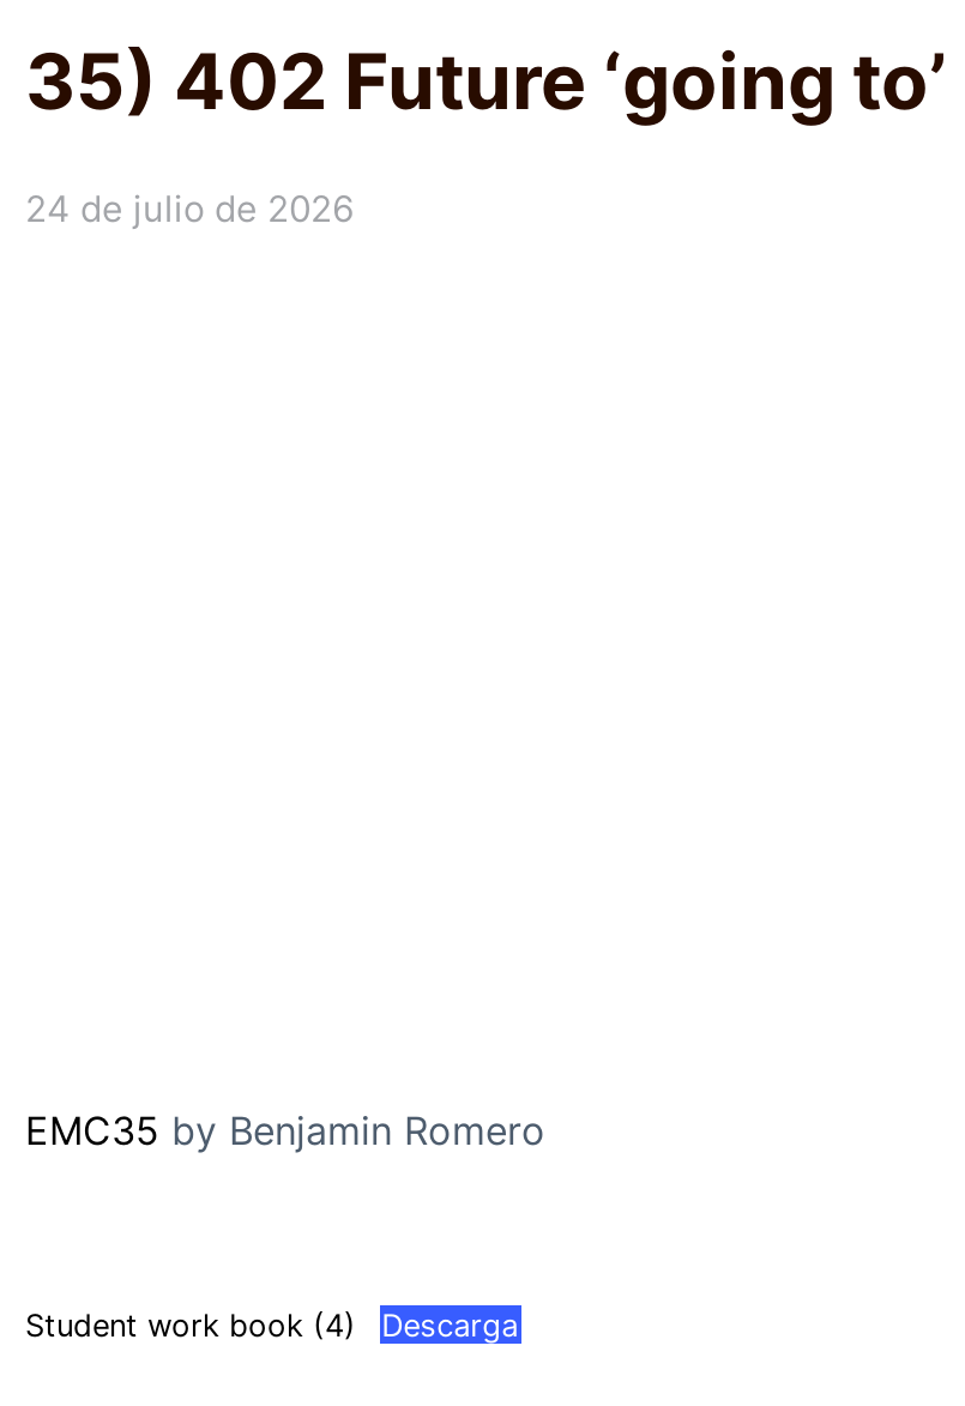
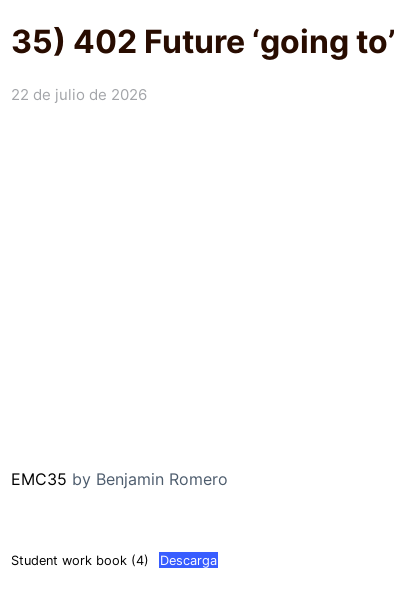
- 24 de julio de 2026
+ 22 de julio de 2026
